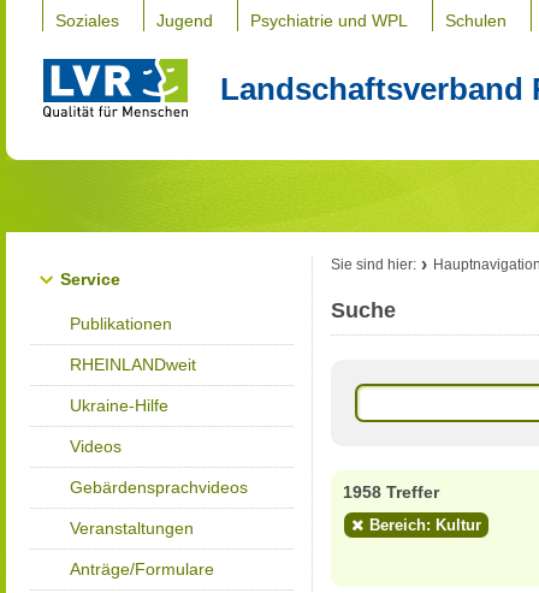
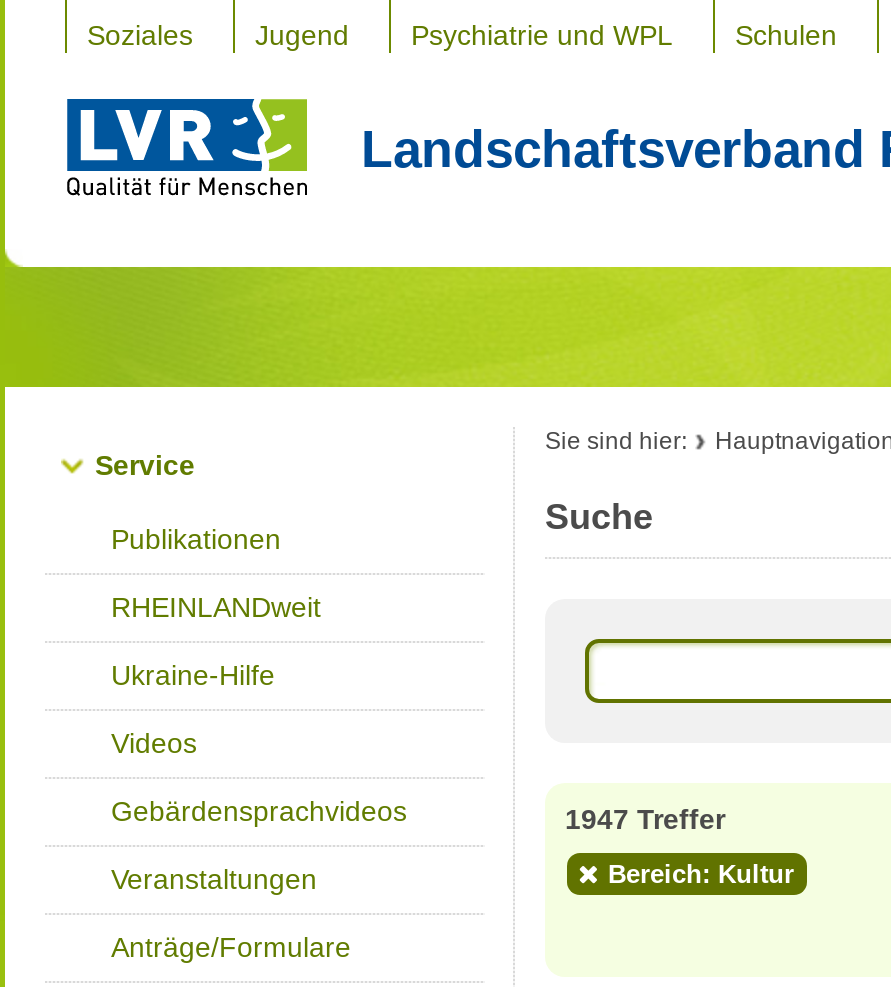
- 1958 Treffer
+ 1947 Treffer
